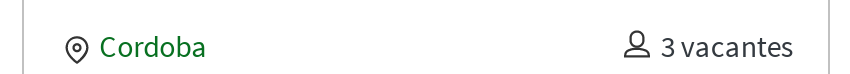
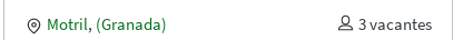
- Cordoba
+ Motril, (Granada)
